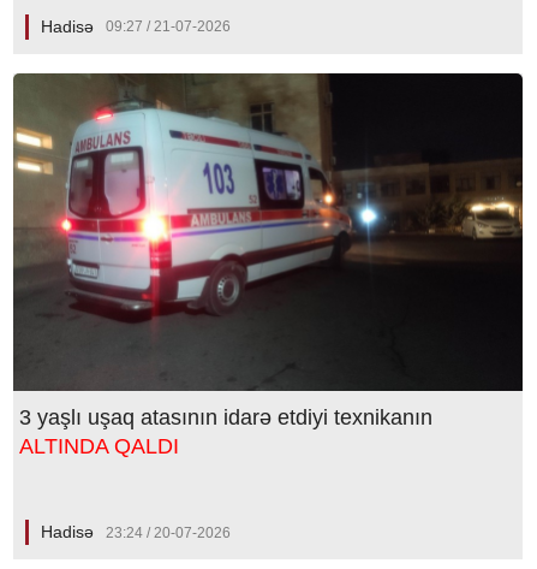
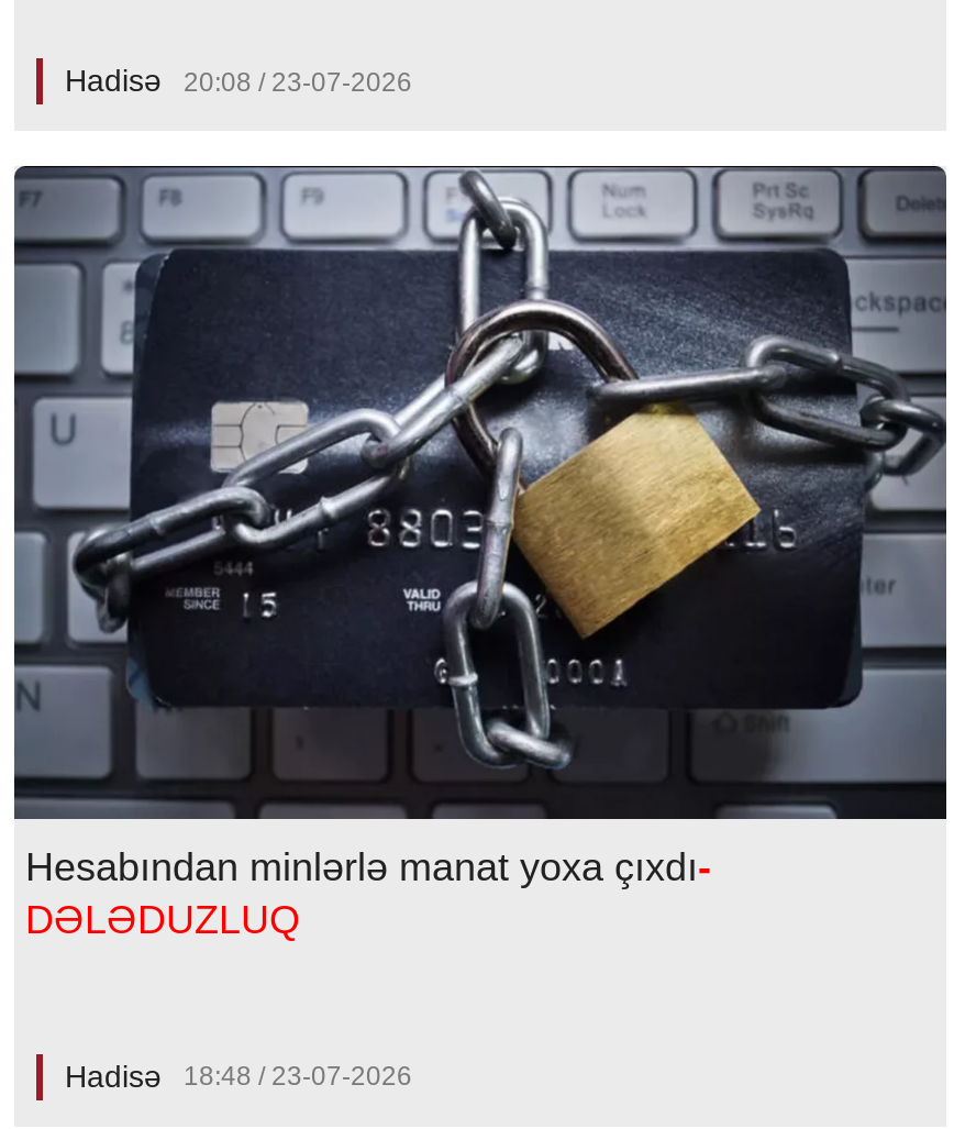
- Hadisə 09:27 / 21-07-2026
+ Hadisə 20:08 / 23-07-2026

- [image]
- 3 yaşlı uşaq atasının idarə etdiyi texnikanın
- ALTINDA QALDI
+ [image]
+ Hesabından minlərlə manat yoxa çıxdı-
+ DƏLƏDUZLUQ

- Hadisə 23:24 / 20-07-2026
+ Hadisə 18:48 / 23-07-2026
